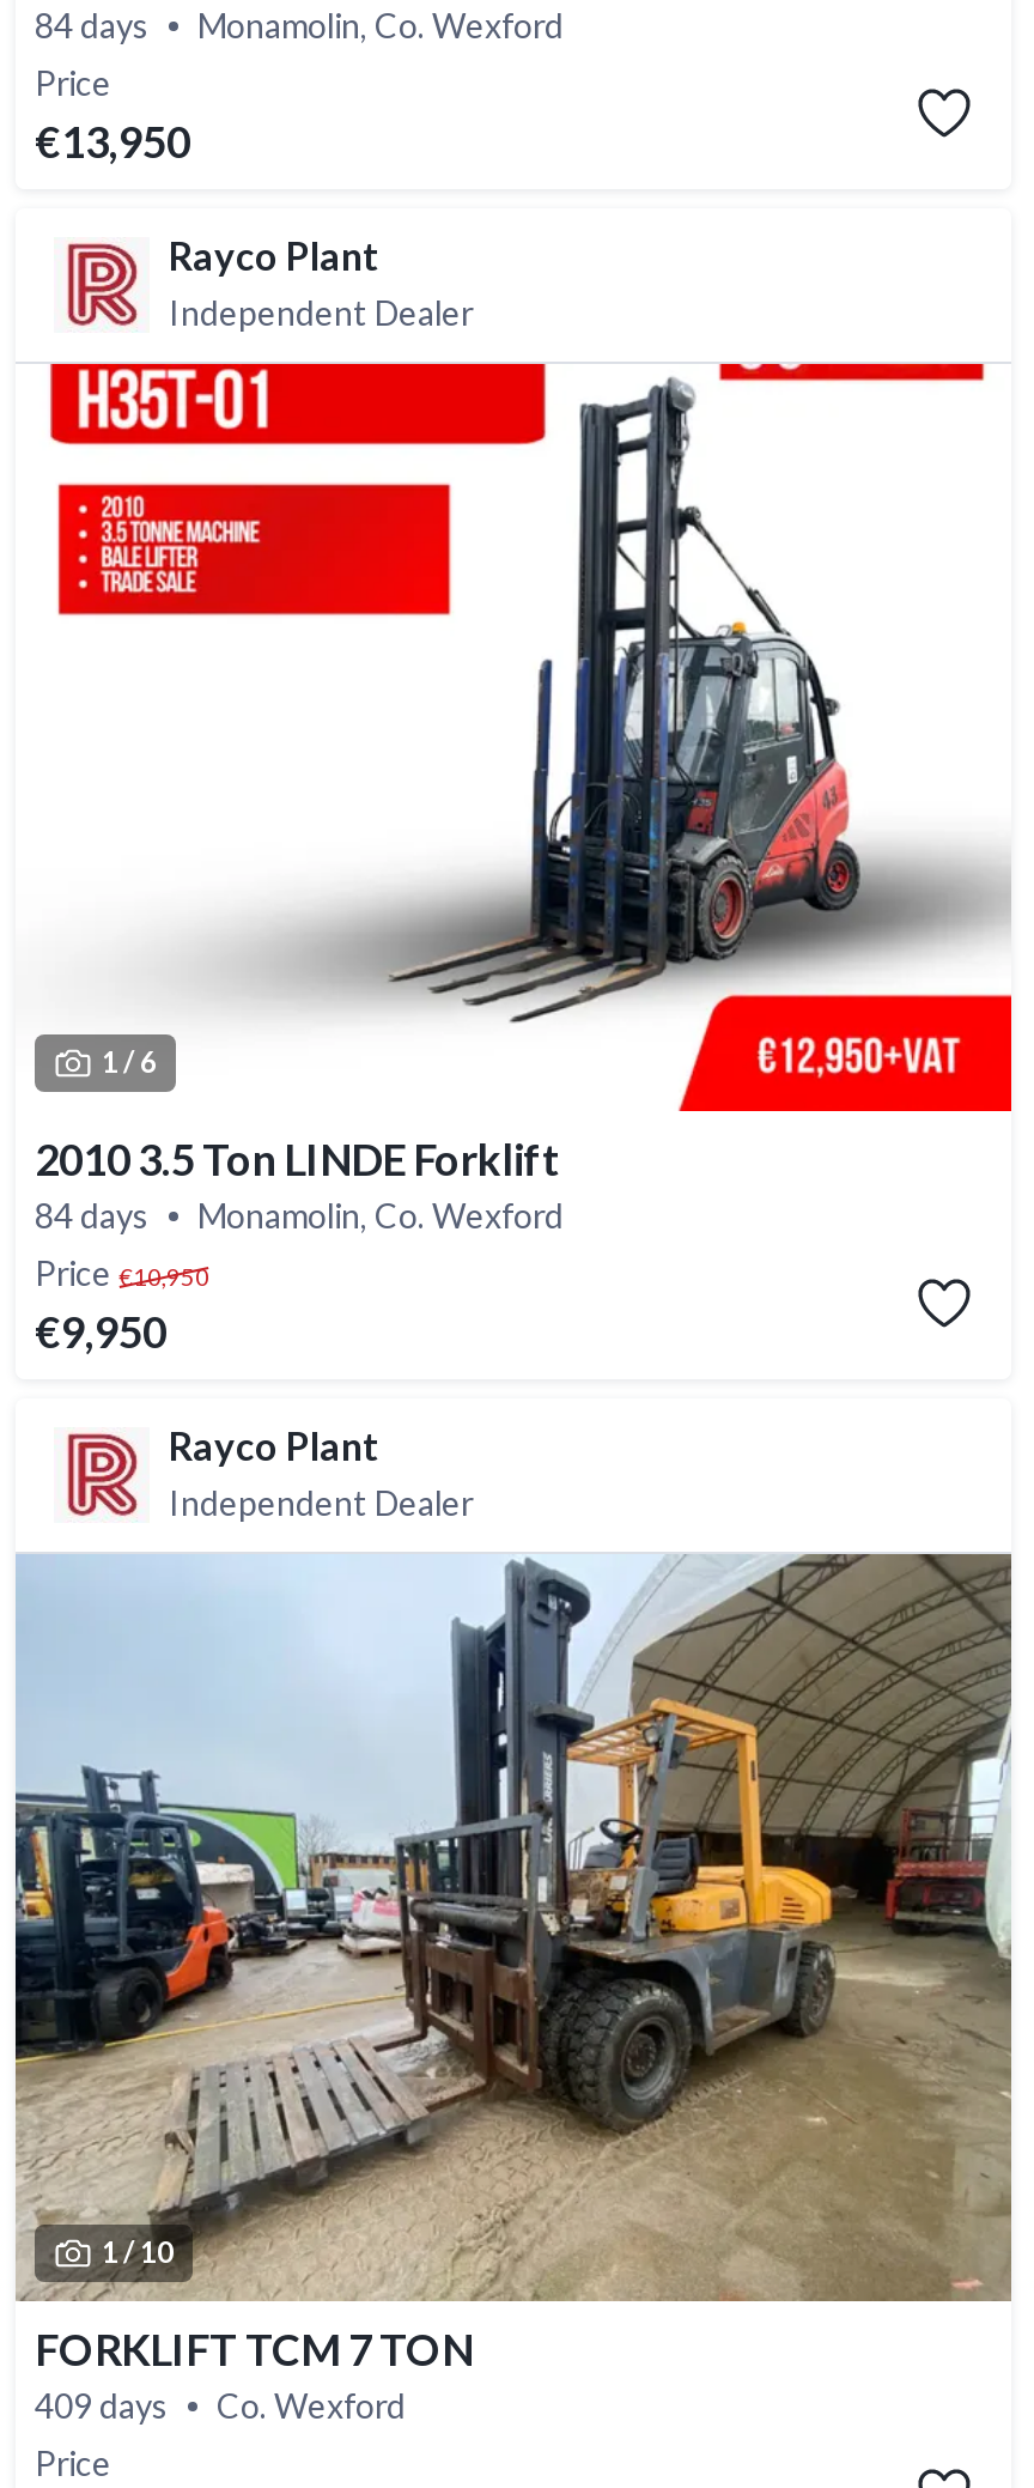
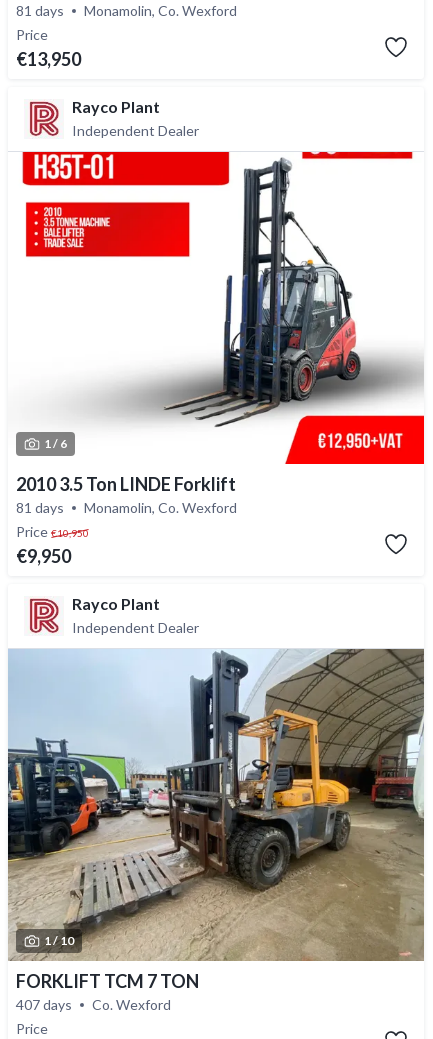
- 84 days Monamolin, Co. Wexford
+ 81 days Monamolin, Co. Wexford

- 84 days Monamolin, Co. Wexford
+ 81 days Monamolin, Co. Wexford

- 409 days Co. Wexford
+ 407 days Co. Wexford
